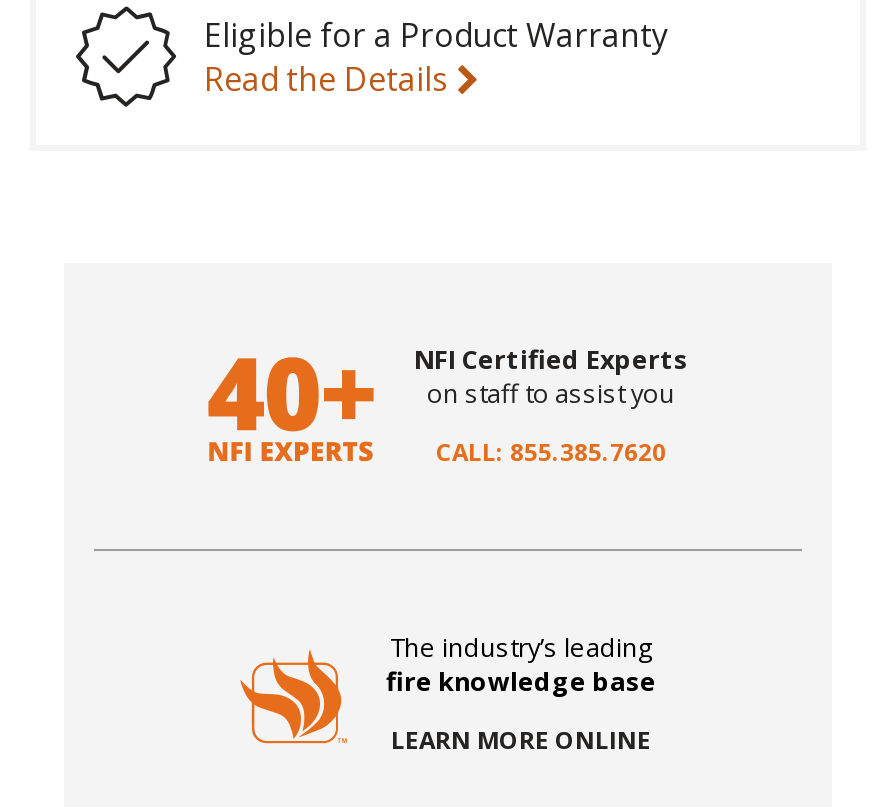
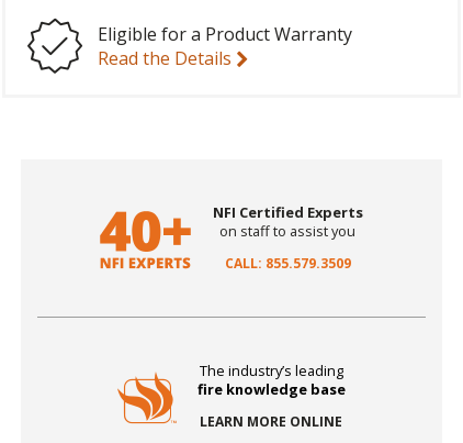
- CALL: 855.385.7620
+ CALL: 855.579.3509
